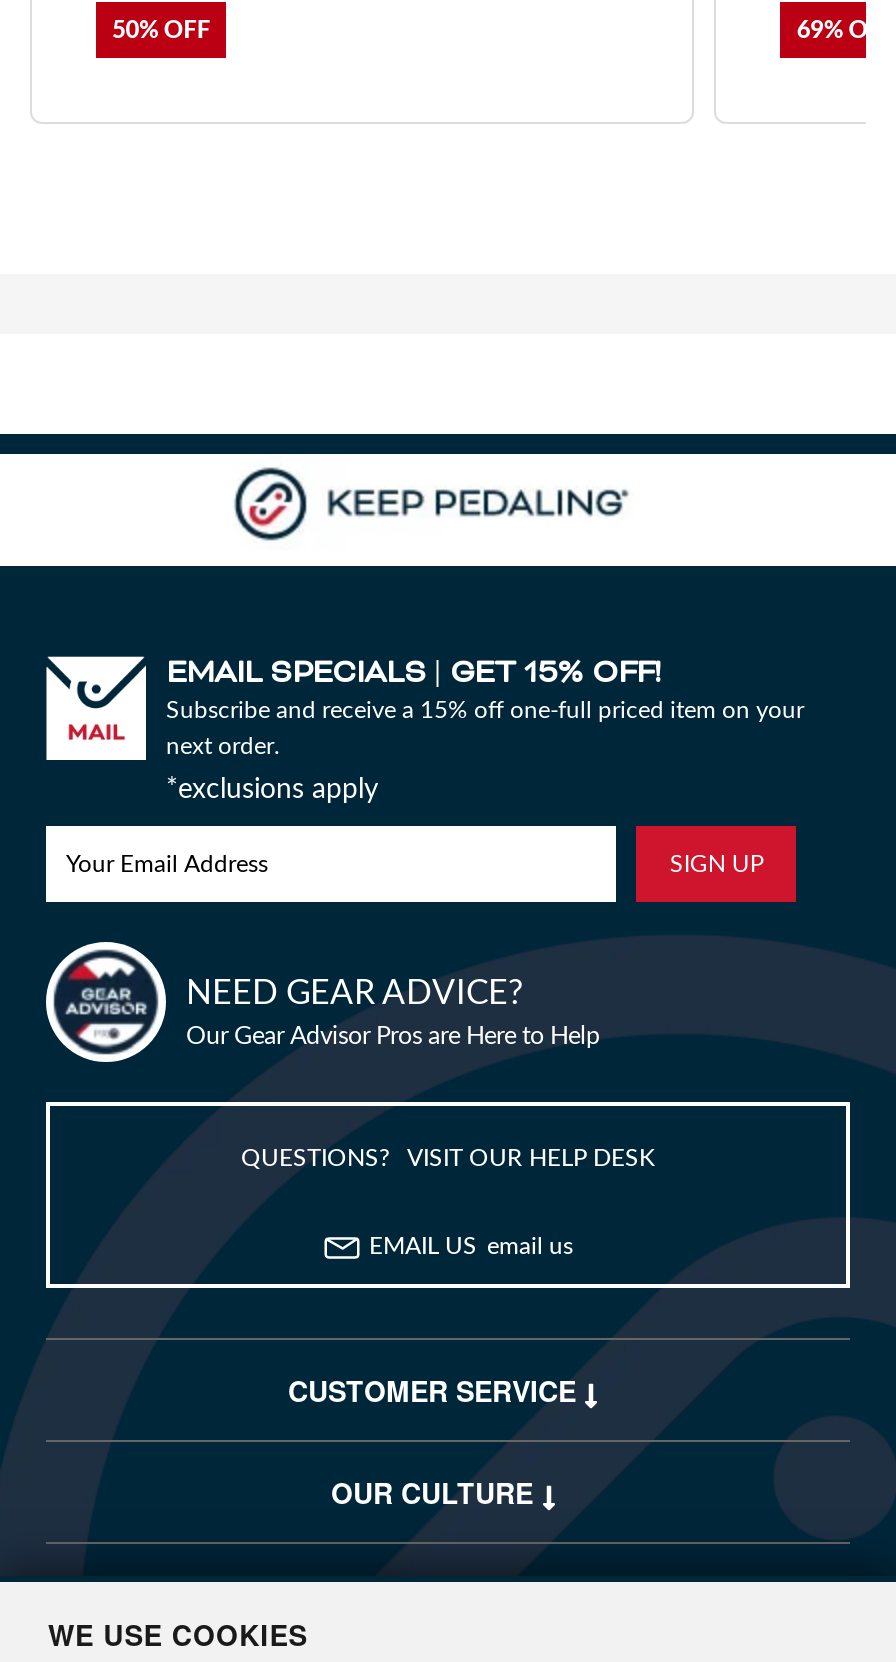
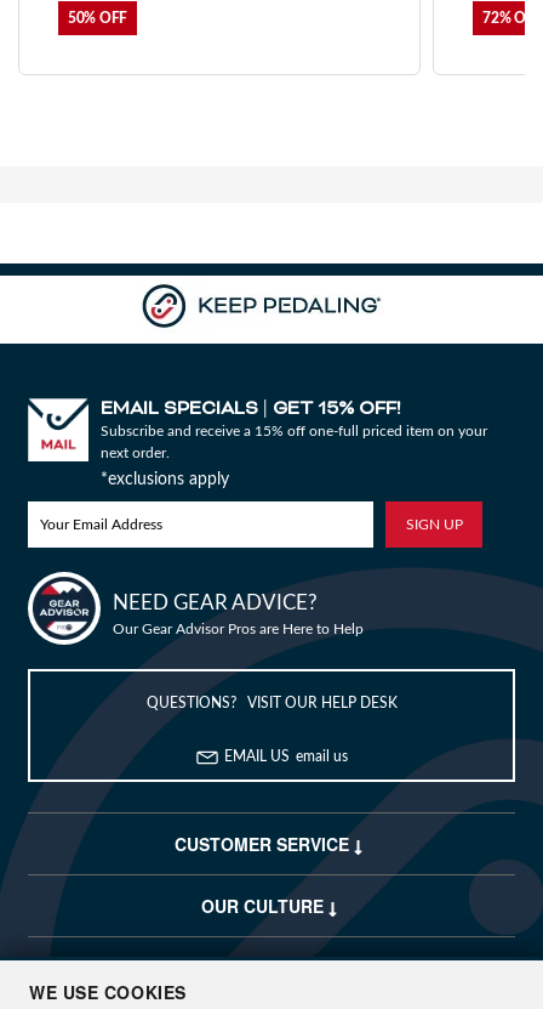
- 69%
+ 72%
